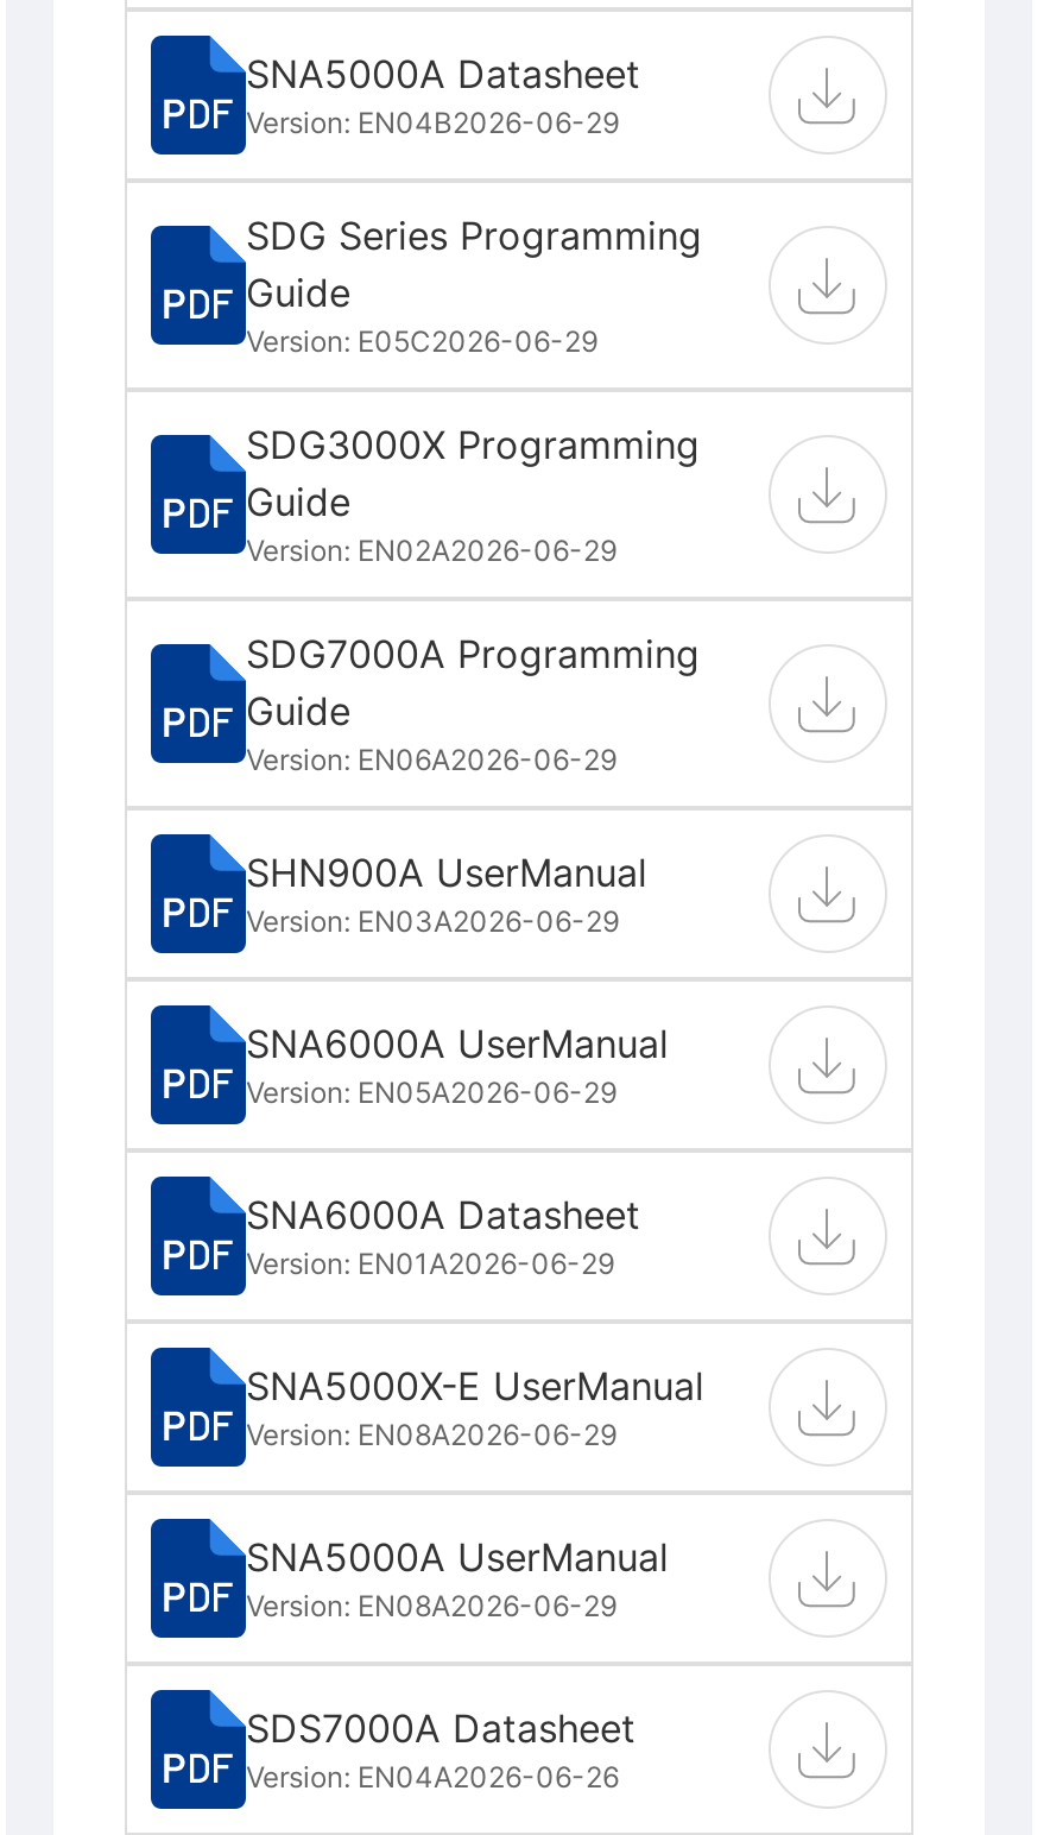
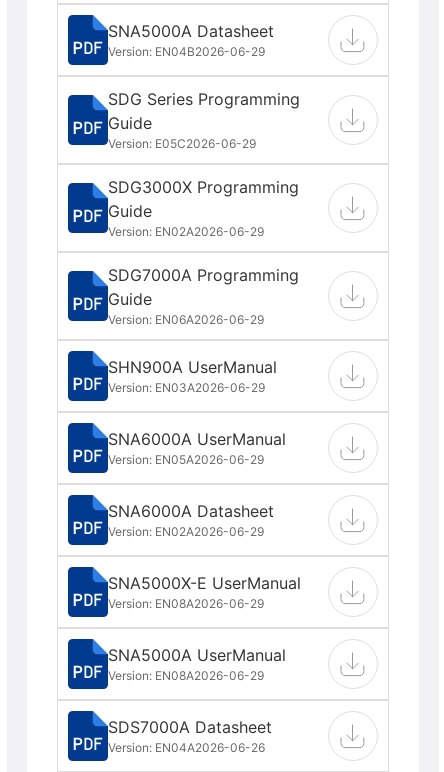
- Version: EN01A2026-06-29
+ Version: EN02A2026-06-29
